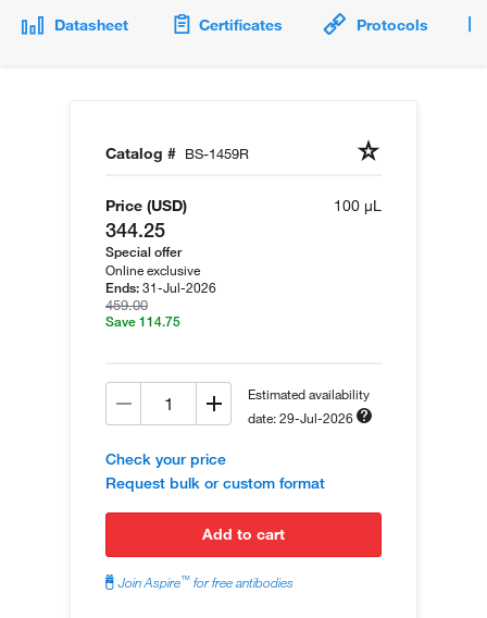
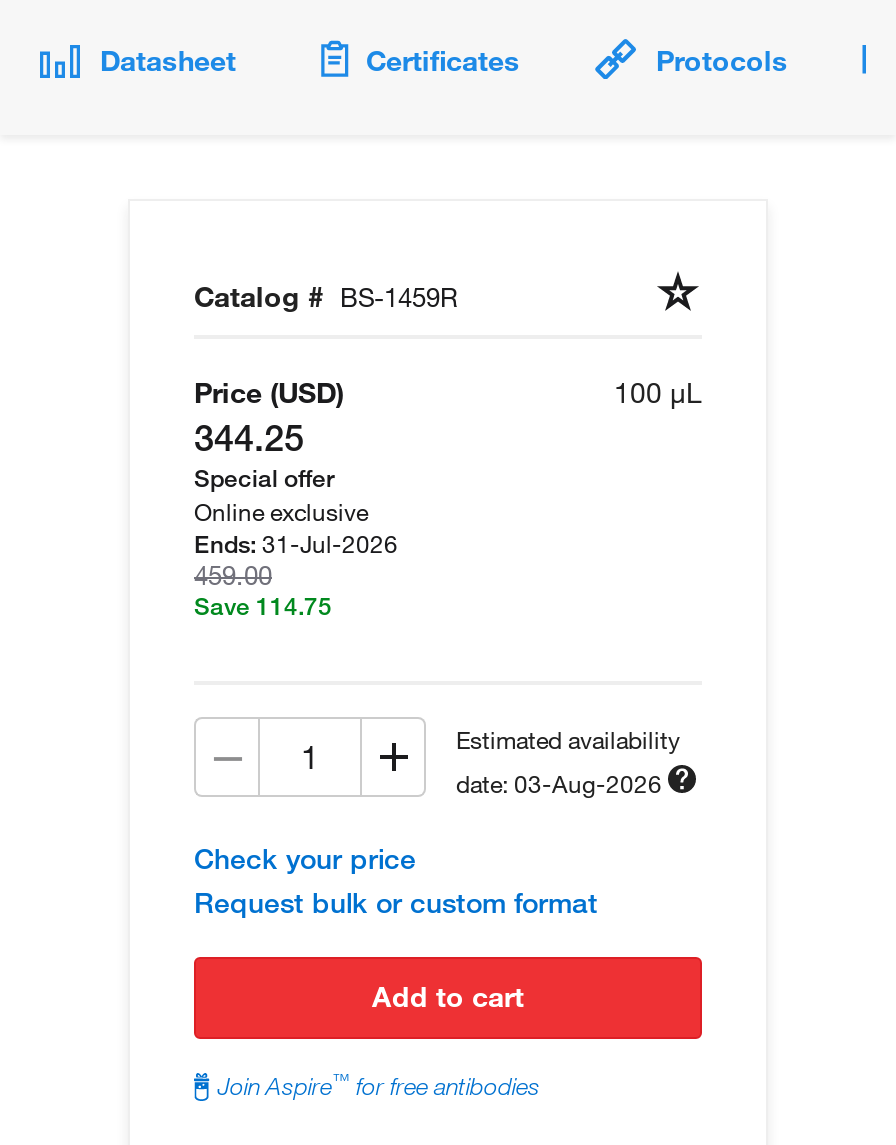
- date: 29-Jul-2026
+ date: 03-Aug-2026
